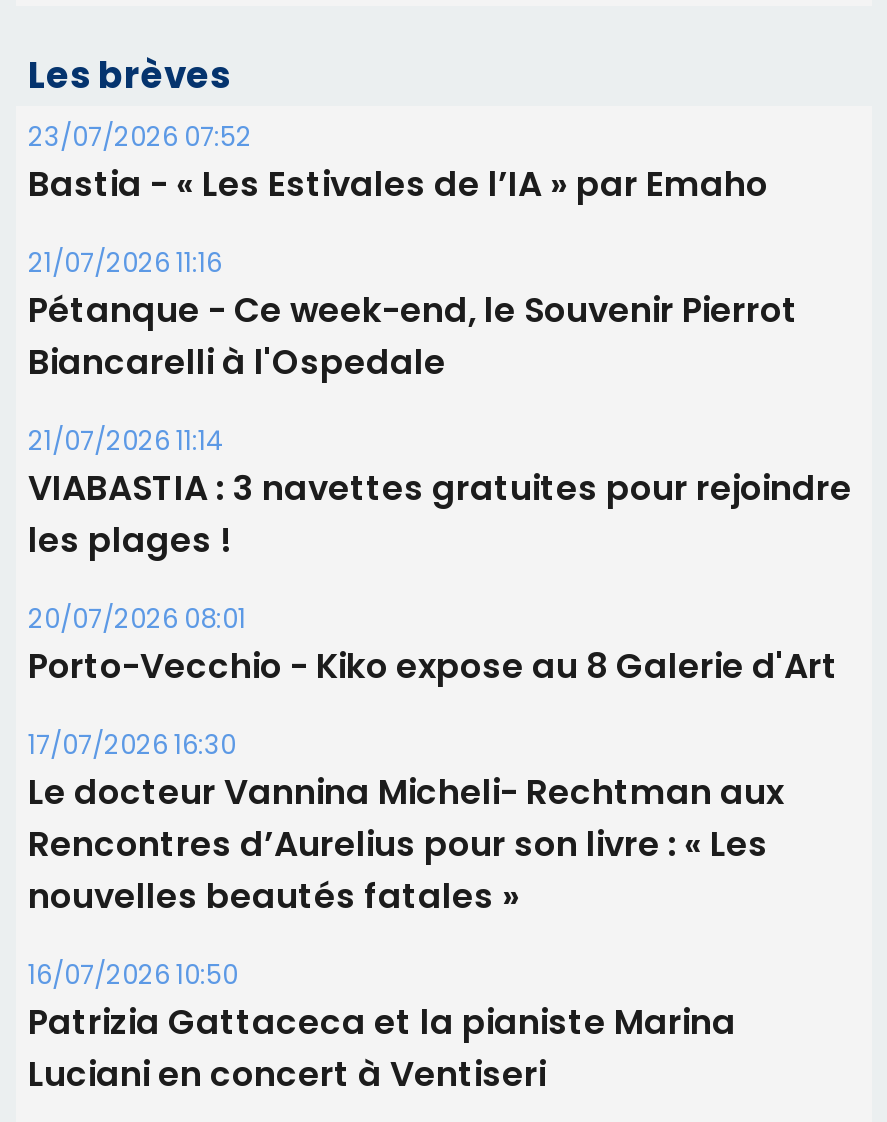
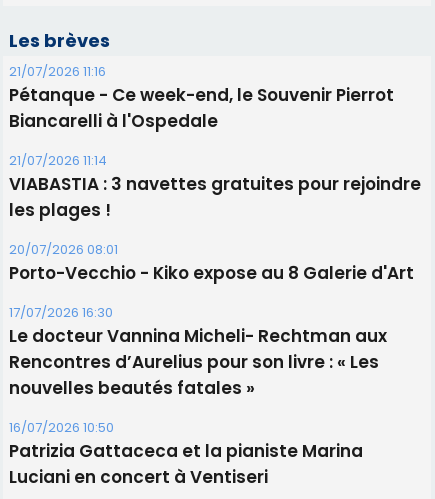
- 23/07/2026 07:52
- Bastia - « Les Estivales de l’IA » par Emaho
